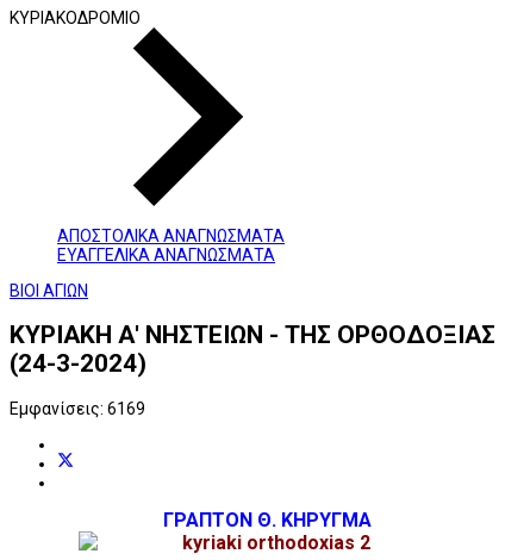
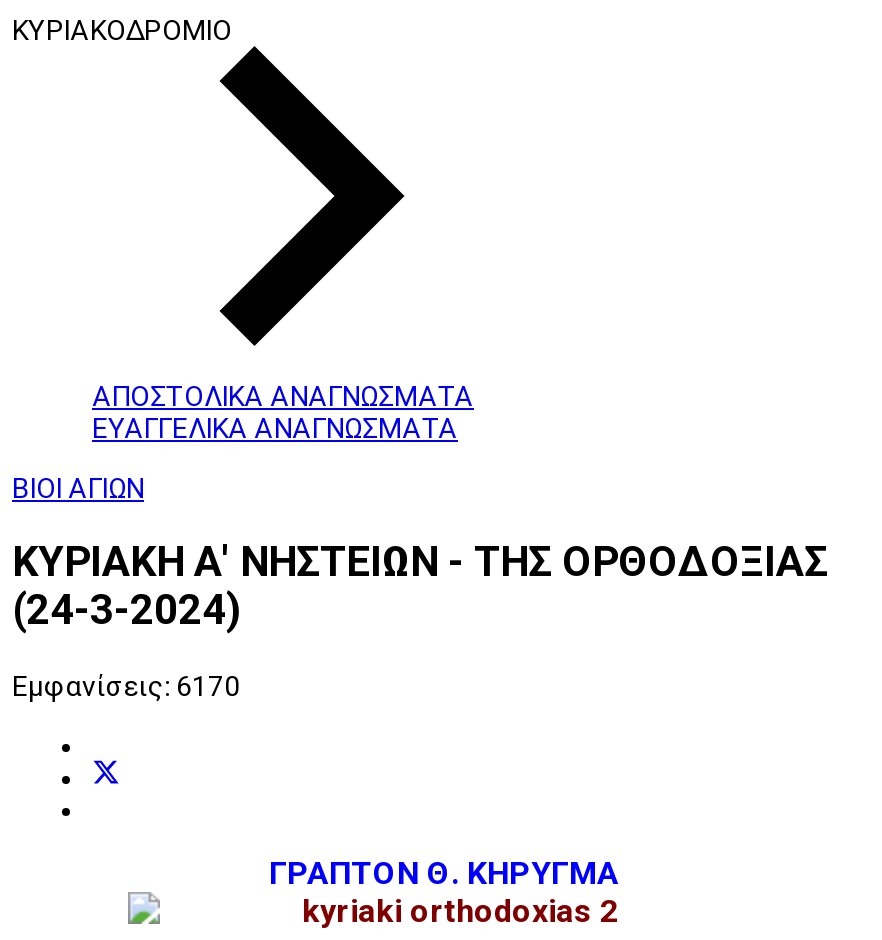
- Εμφανίσεις: 6169
+ Εμφανίσεις: 6170
